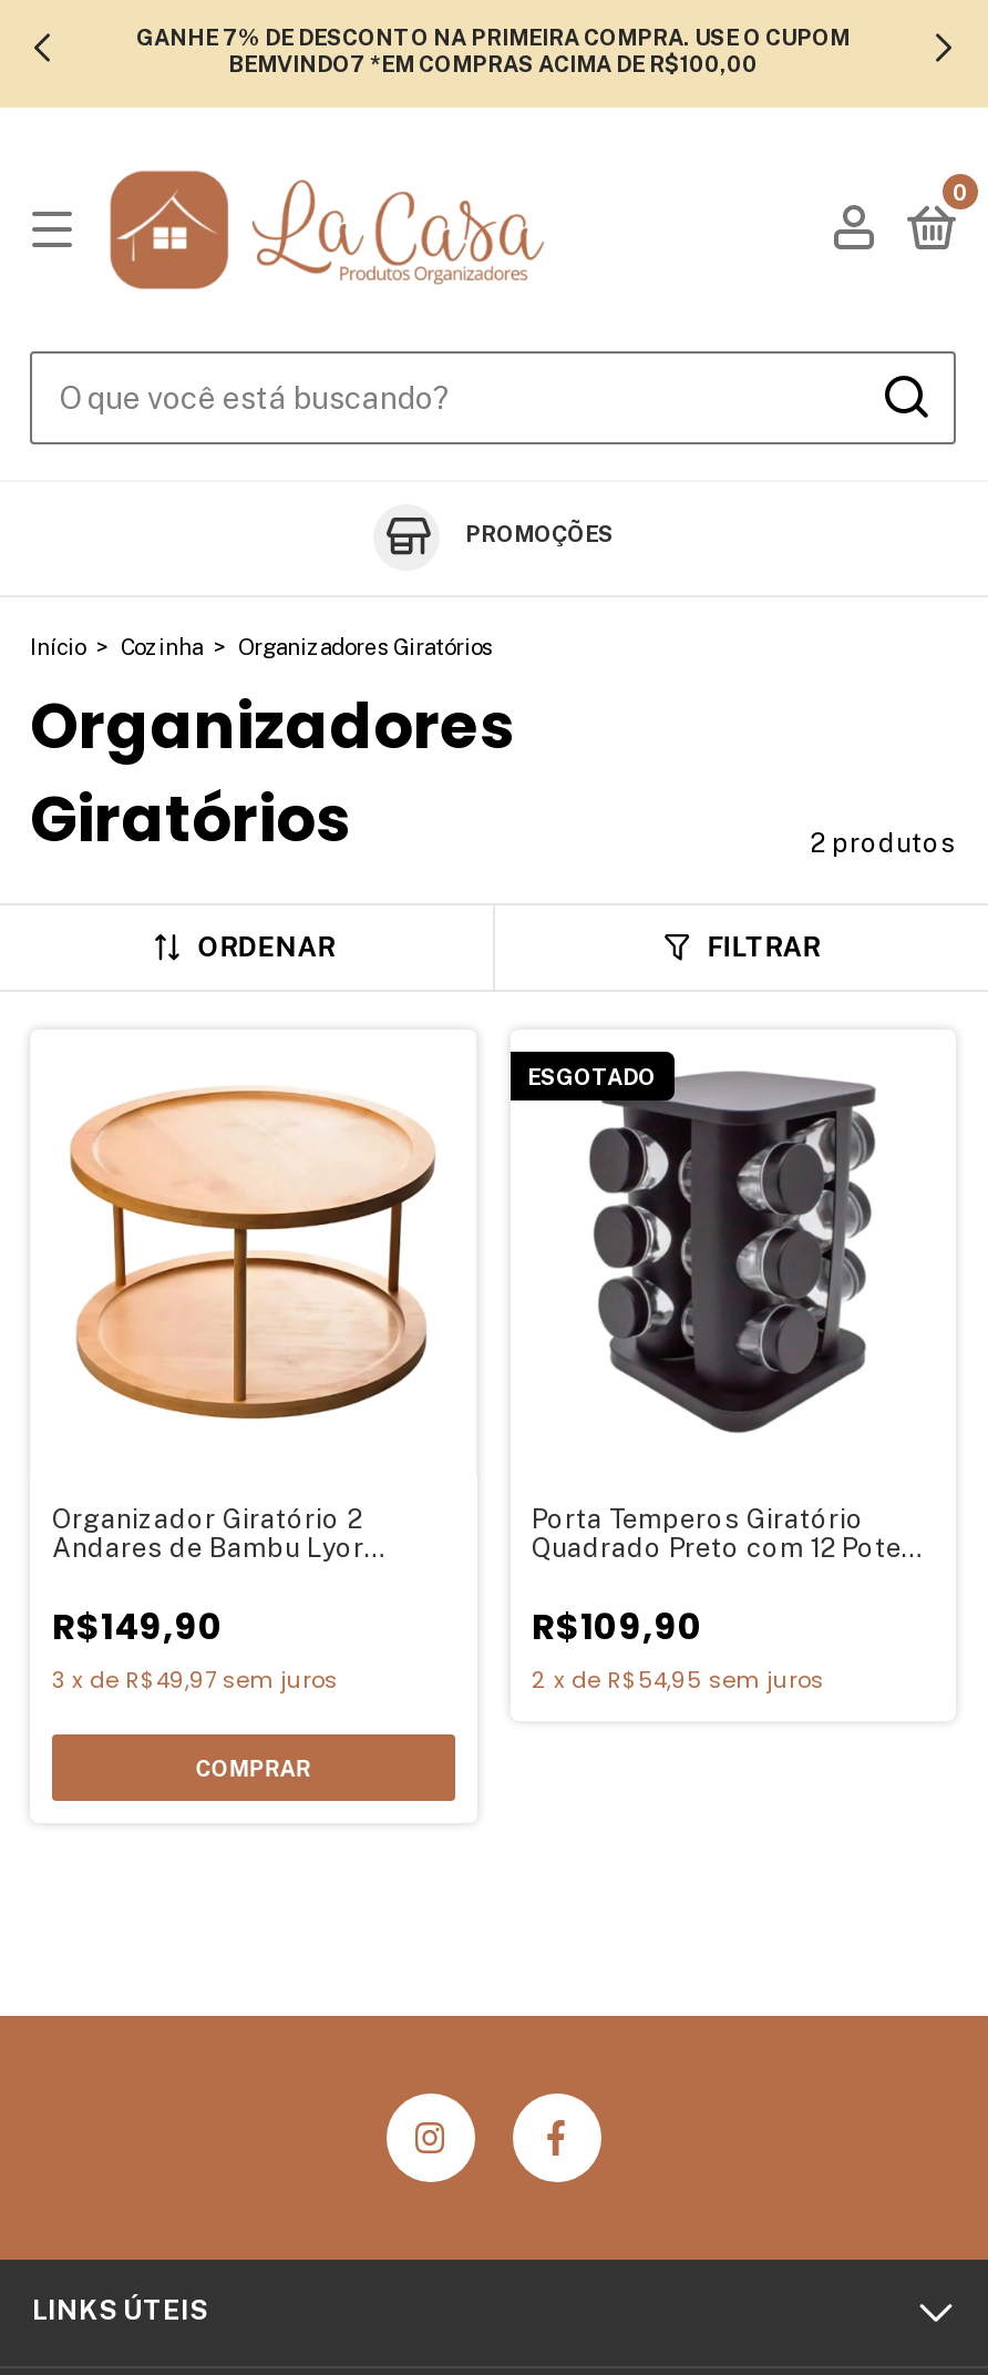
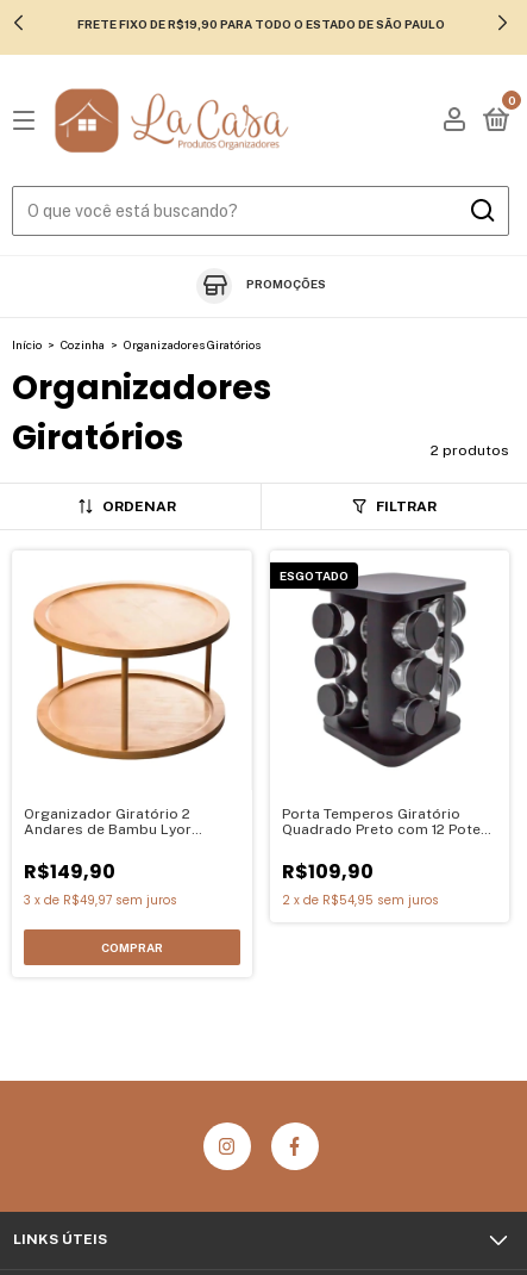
- GANHE 7% DE DESCONTO NA PRIMEIRA COMPRA. USE O CUPOM
- BEMVINDO7 *EM COMPRAS ACIMA DE R$100,00
+ FRETE FIXO DE R$19,90 PARA TODO O ESTADO DE SÃO PAULO
